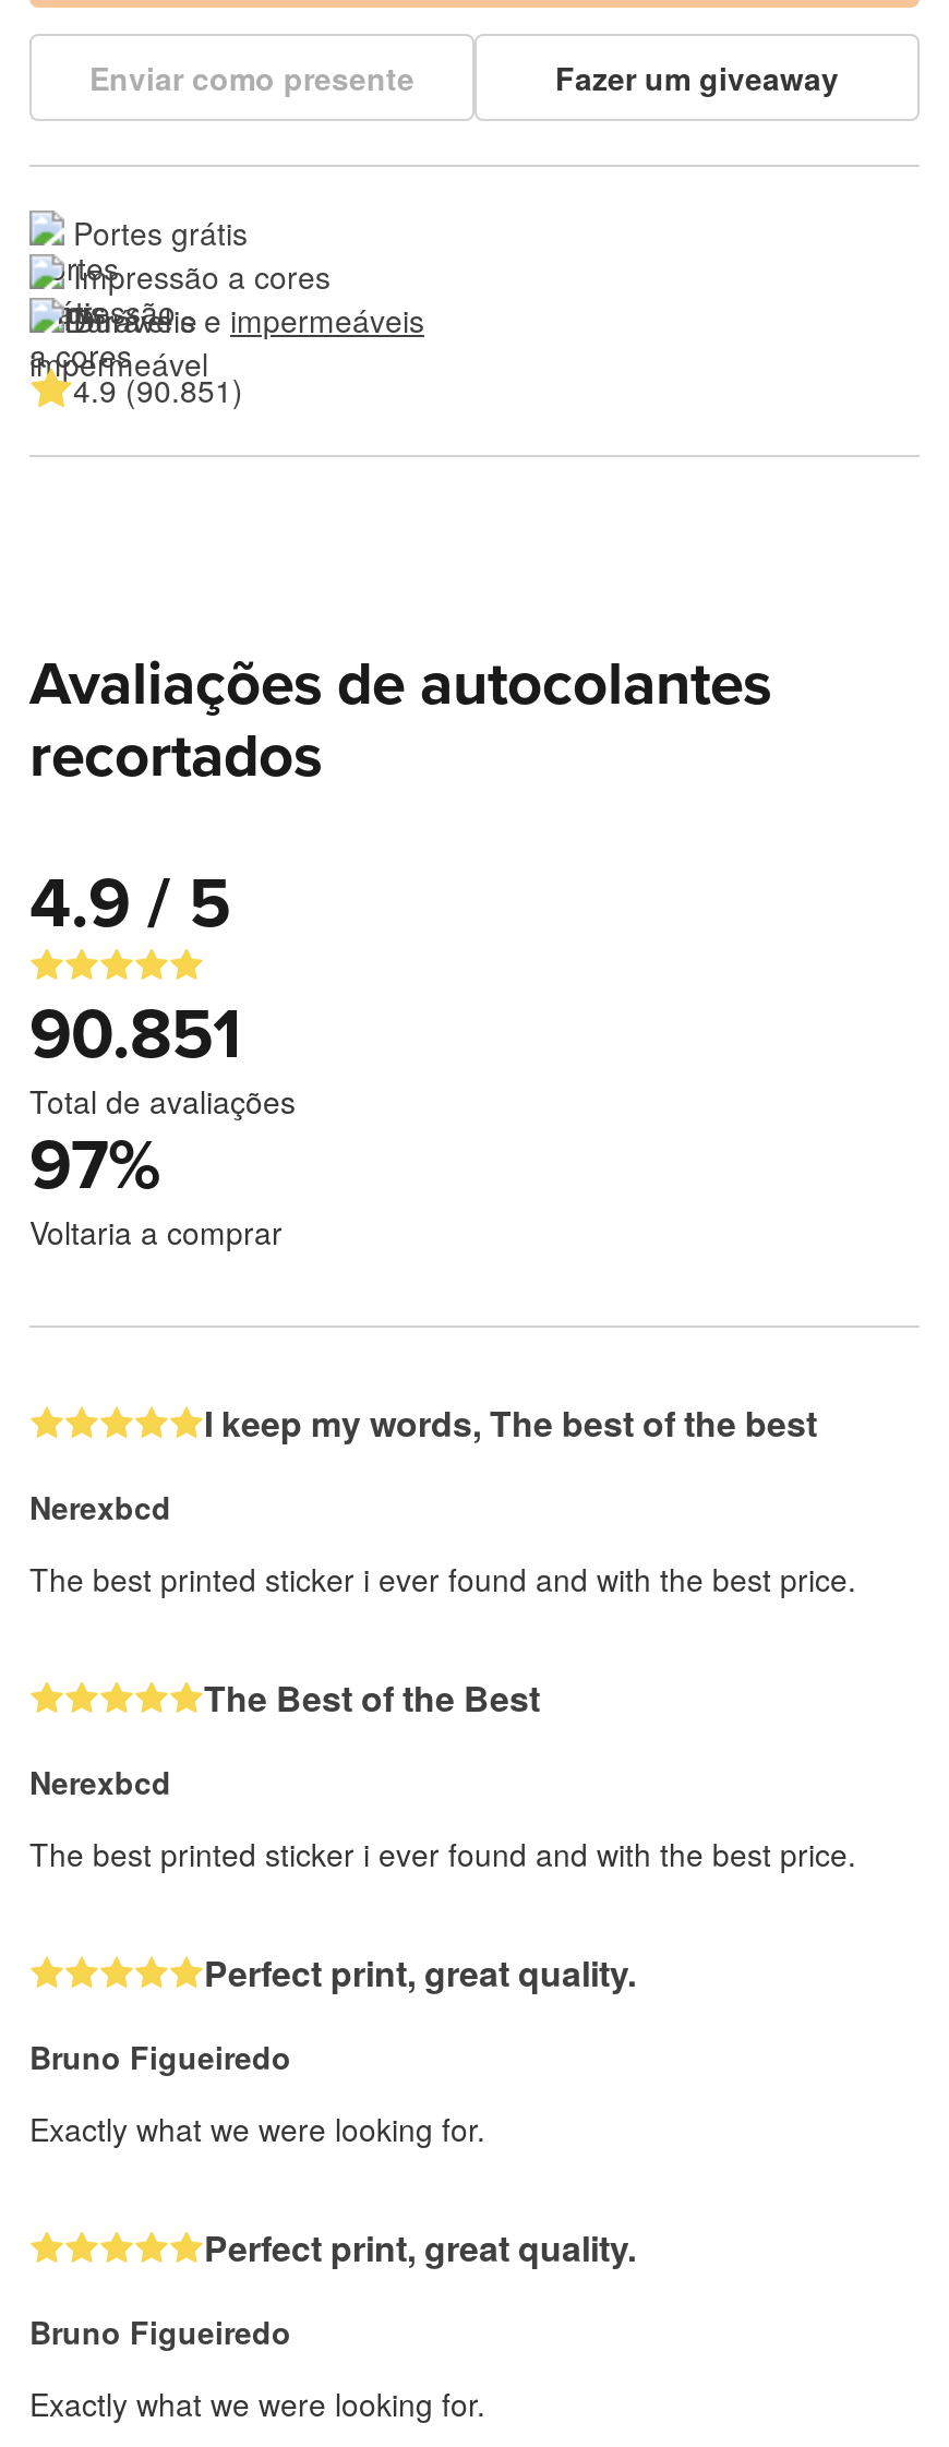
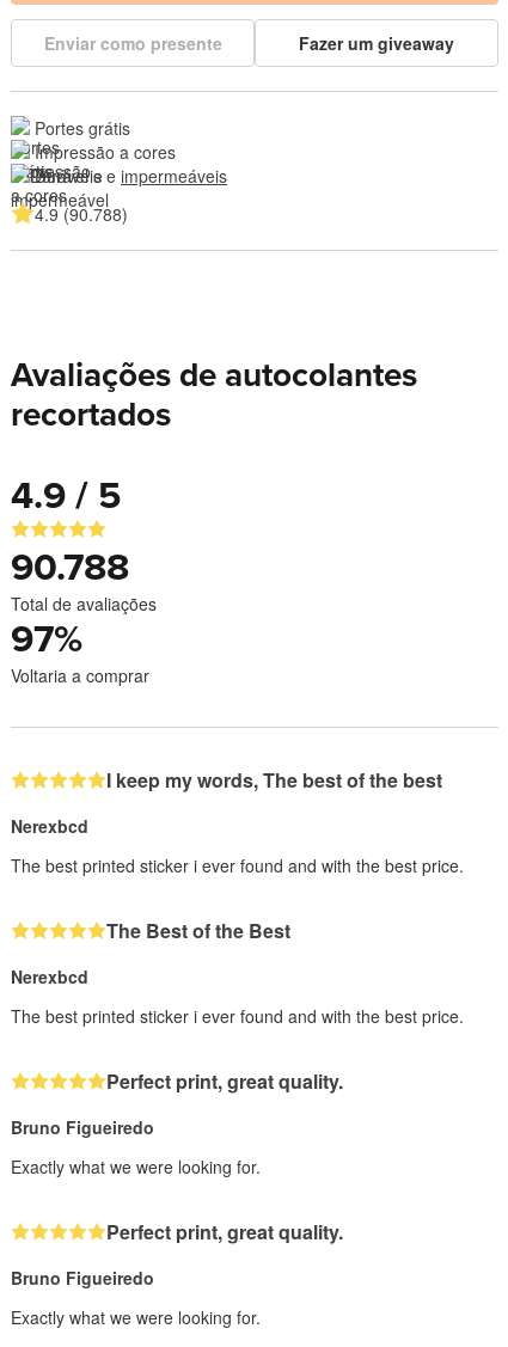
- 4.9 (90.851)
+ 4.9 (90.788)

- 90.851
+ 90.788
